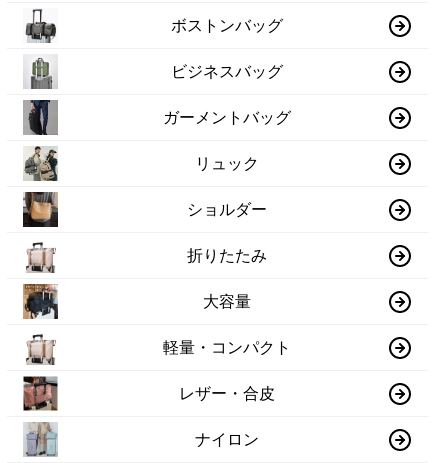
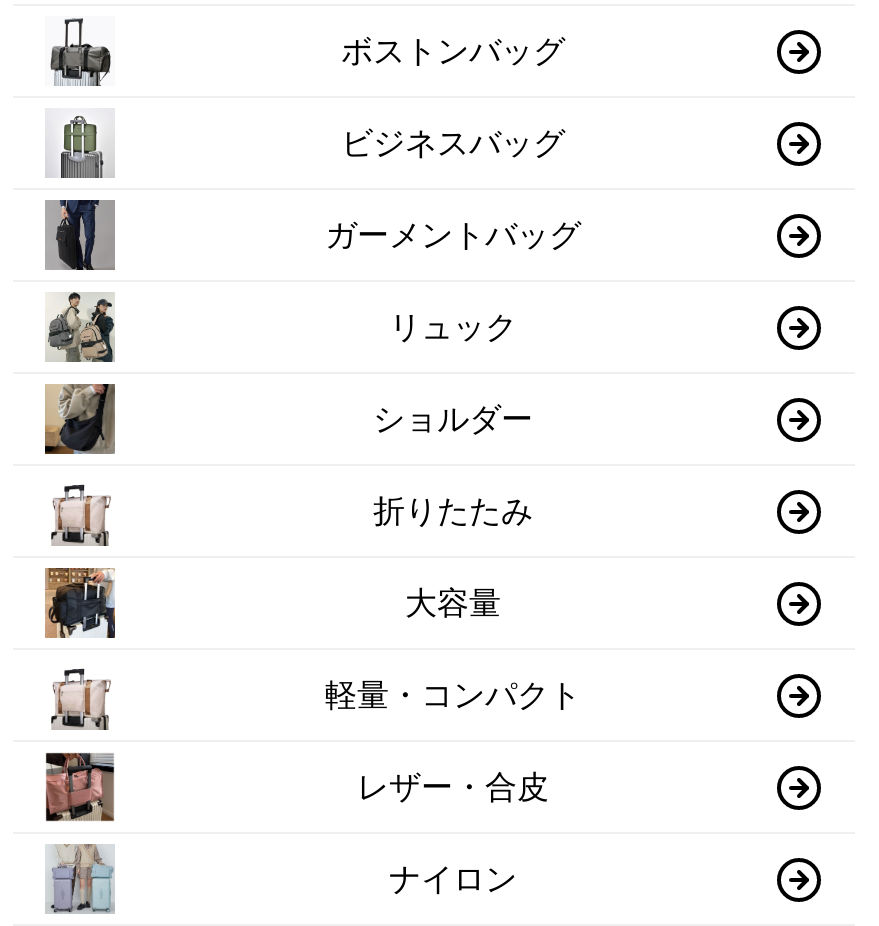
- [image]
+ [image]
